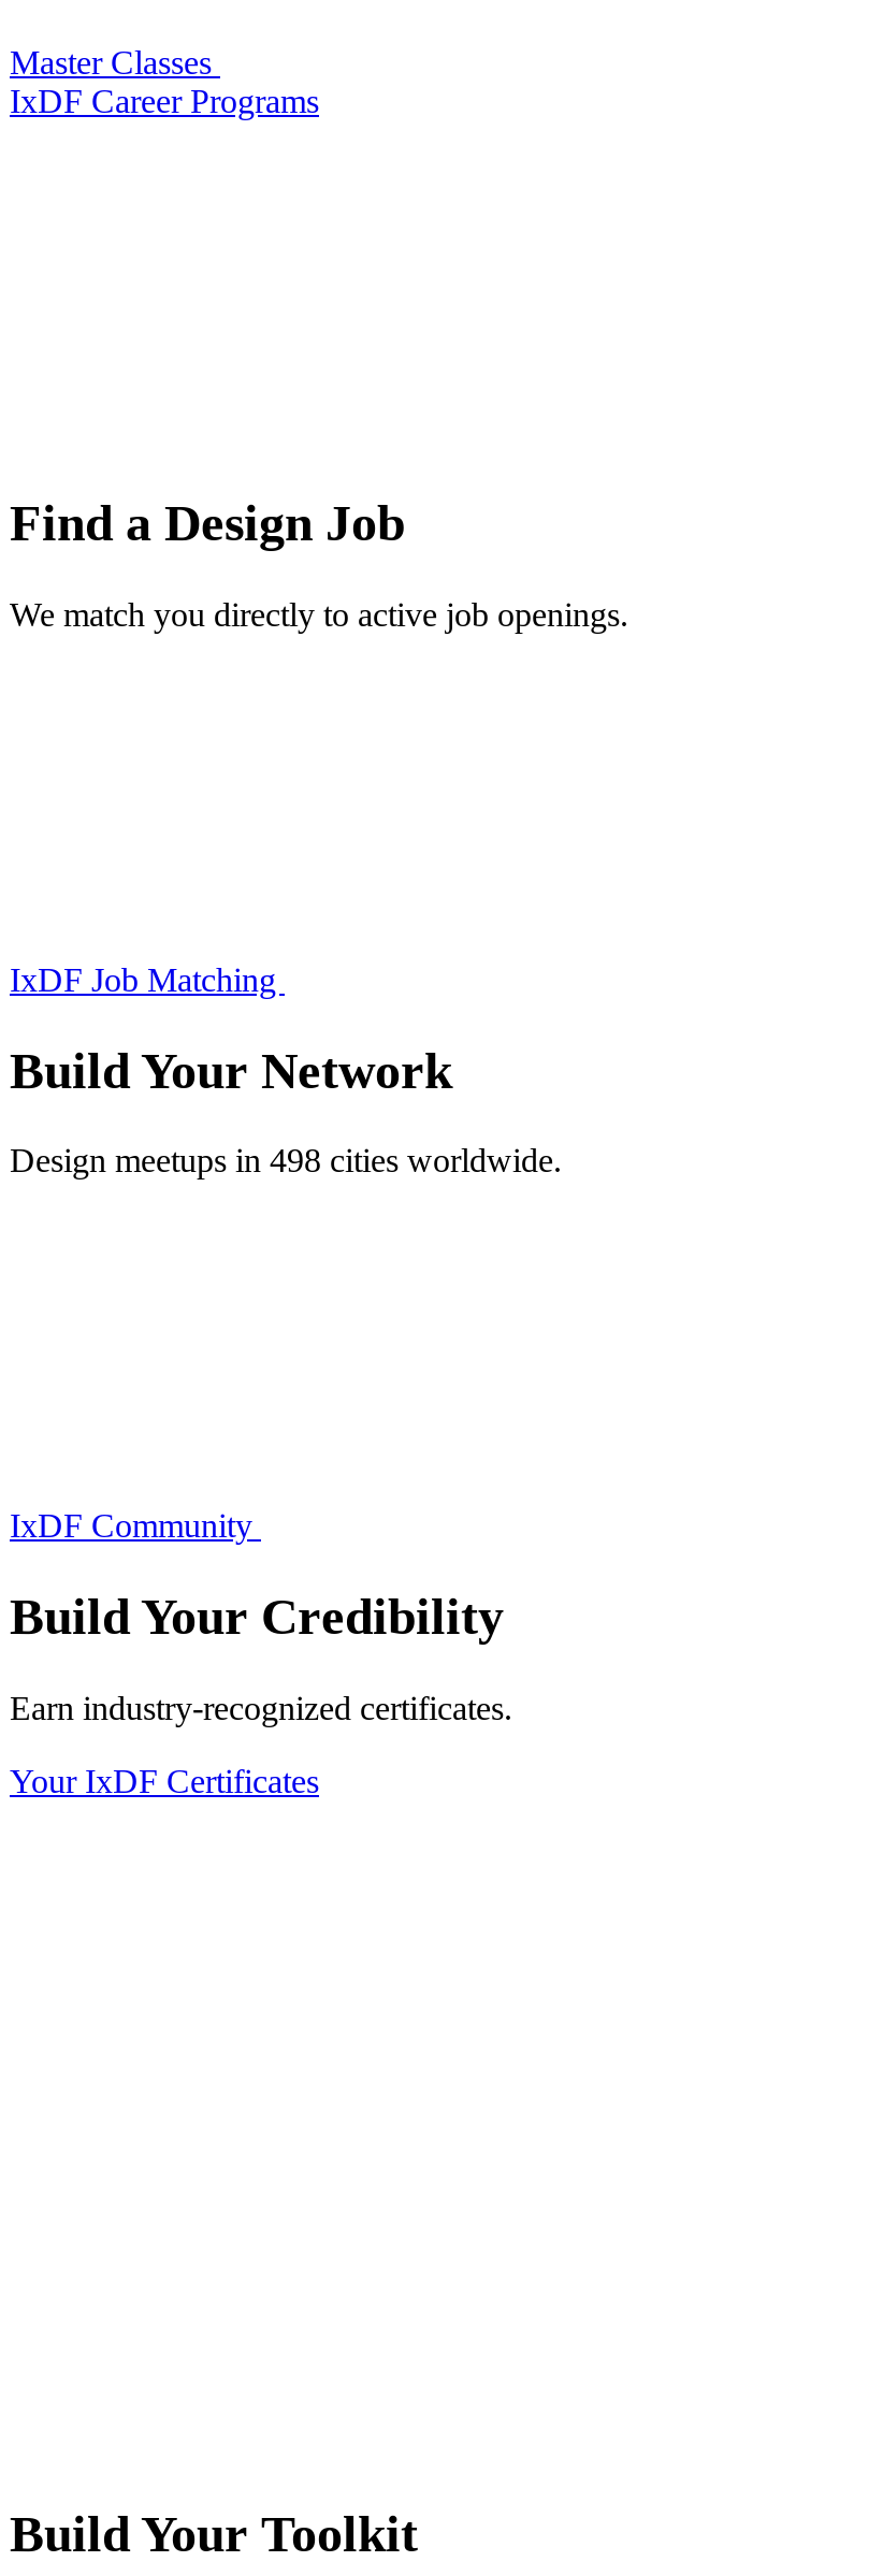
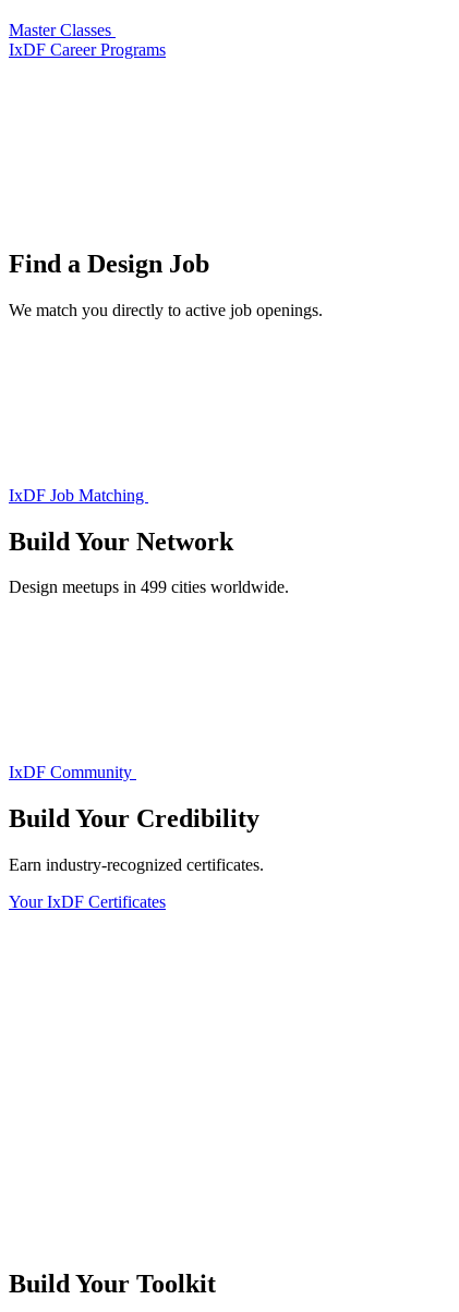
- Design meetups in 498 cities worldwide.
+ Design meetups in 499 cities worldwide.
